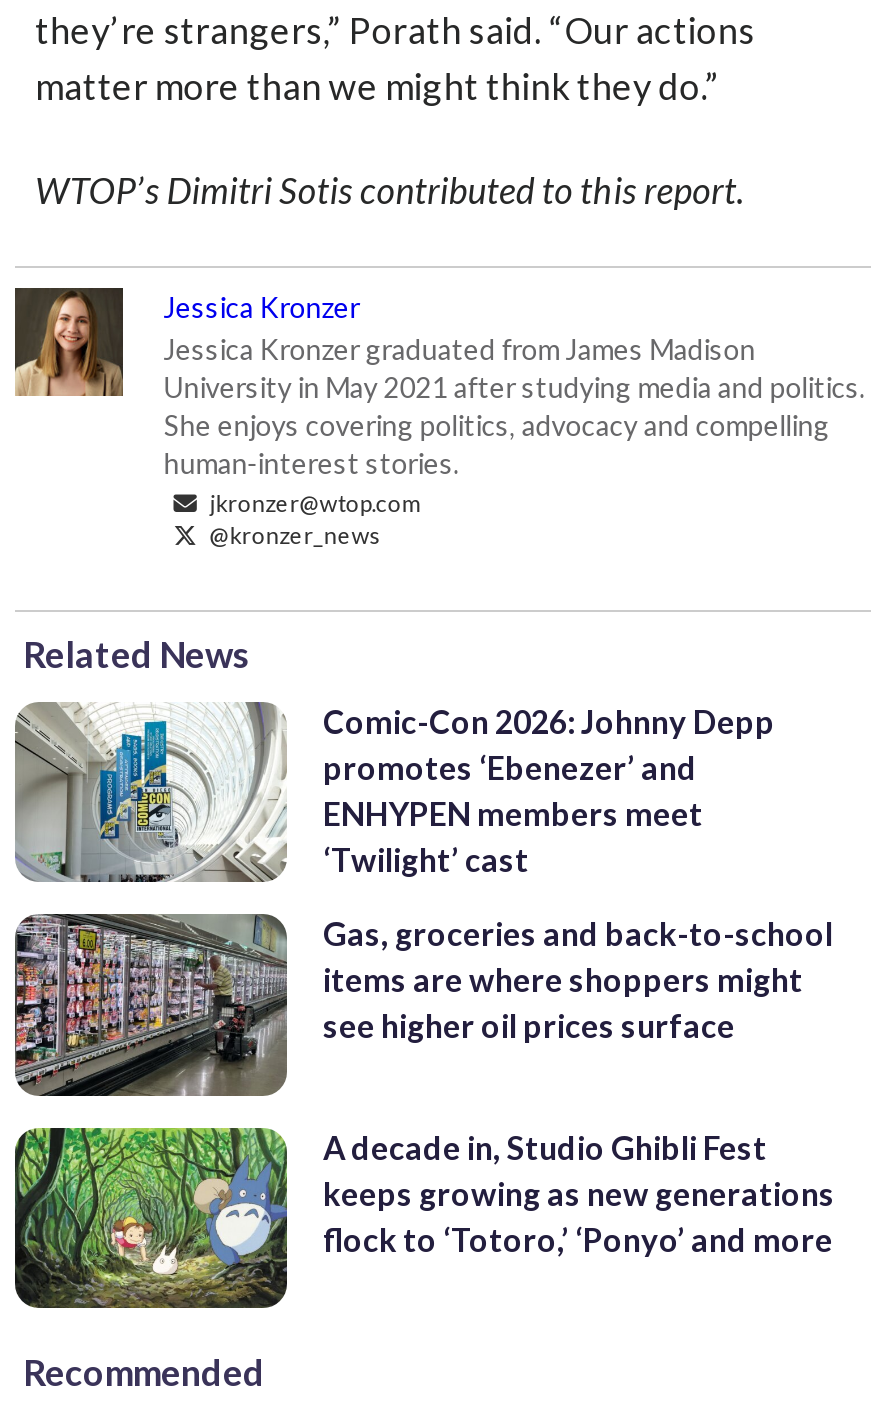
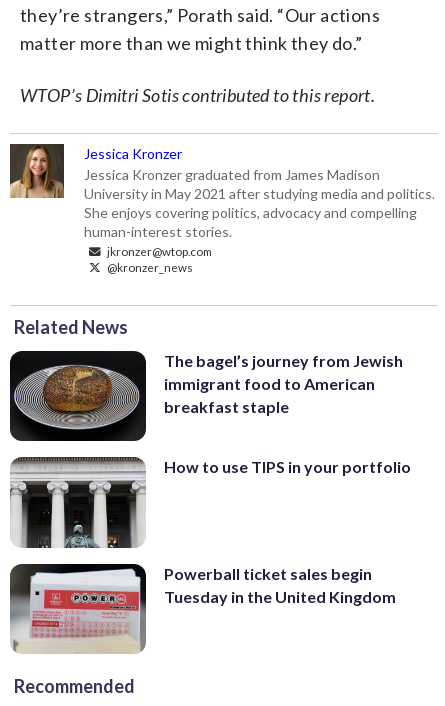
- [image]
- Comic-Con 2026: Johnny Depp
- promotes ‘Ebenezer’ and
- ENHYPEN members meet
- ‘Twilight’ cast
+ [image]
+ The bagel’s journey from Jewish
+ immigrant food to American
+ breakfast staple

- [image]
- Gas, groceries and back-to-school
- items are where shoppers might
- see higher oil prices surface
+ [image]
+ How to use TIPS in your portfolio

- [image]
- A decade in, Studio Ghibli Fest
- keeps growing as new generations
- flock to ‘Totoro,’ ‘Ponyo’ and more
+ [image]
+ Powerball ticket sales begin
+ Tuesday in the United Kingdom
